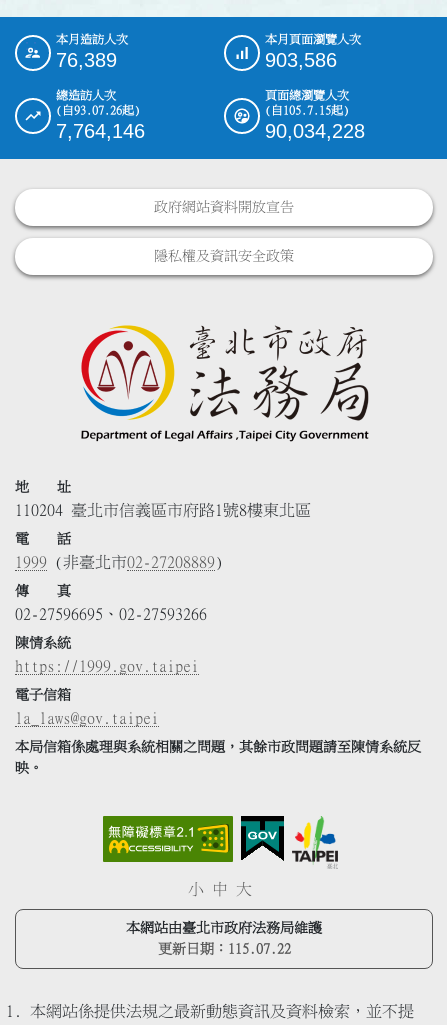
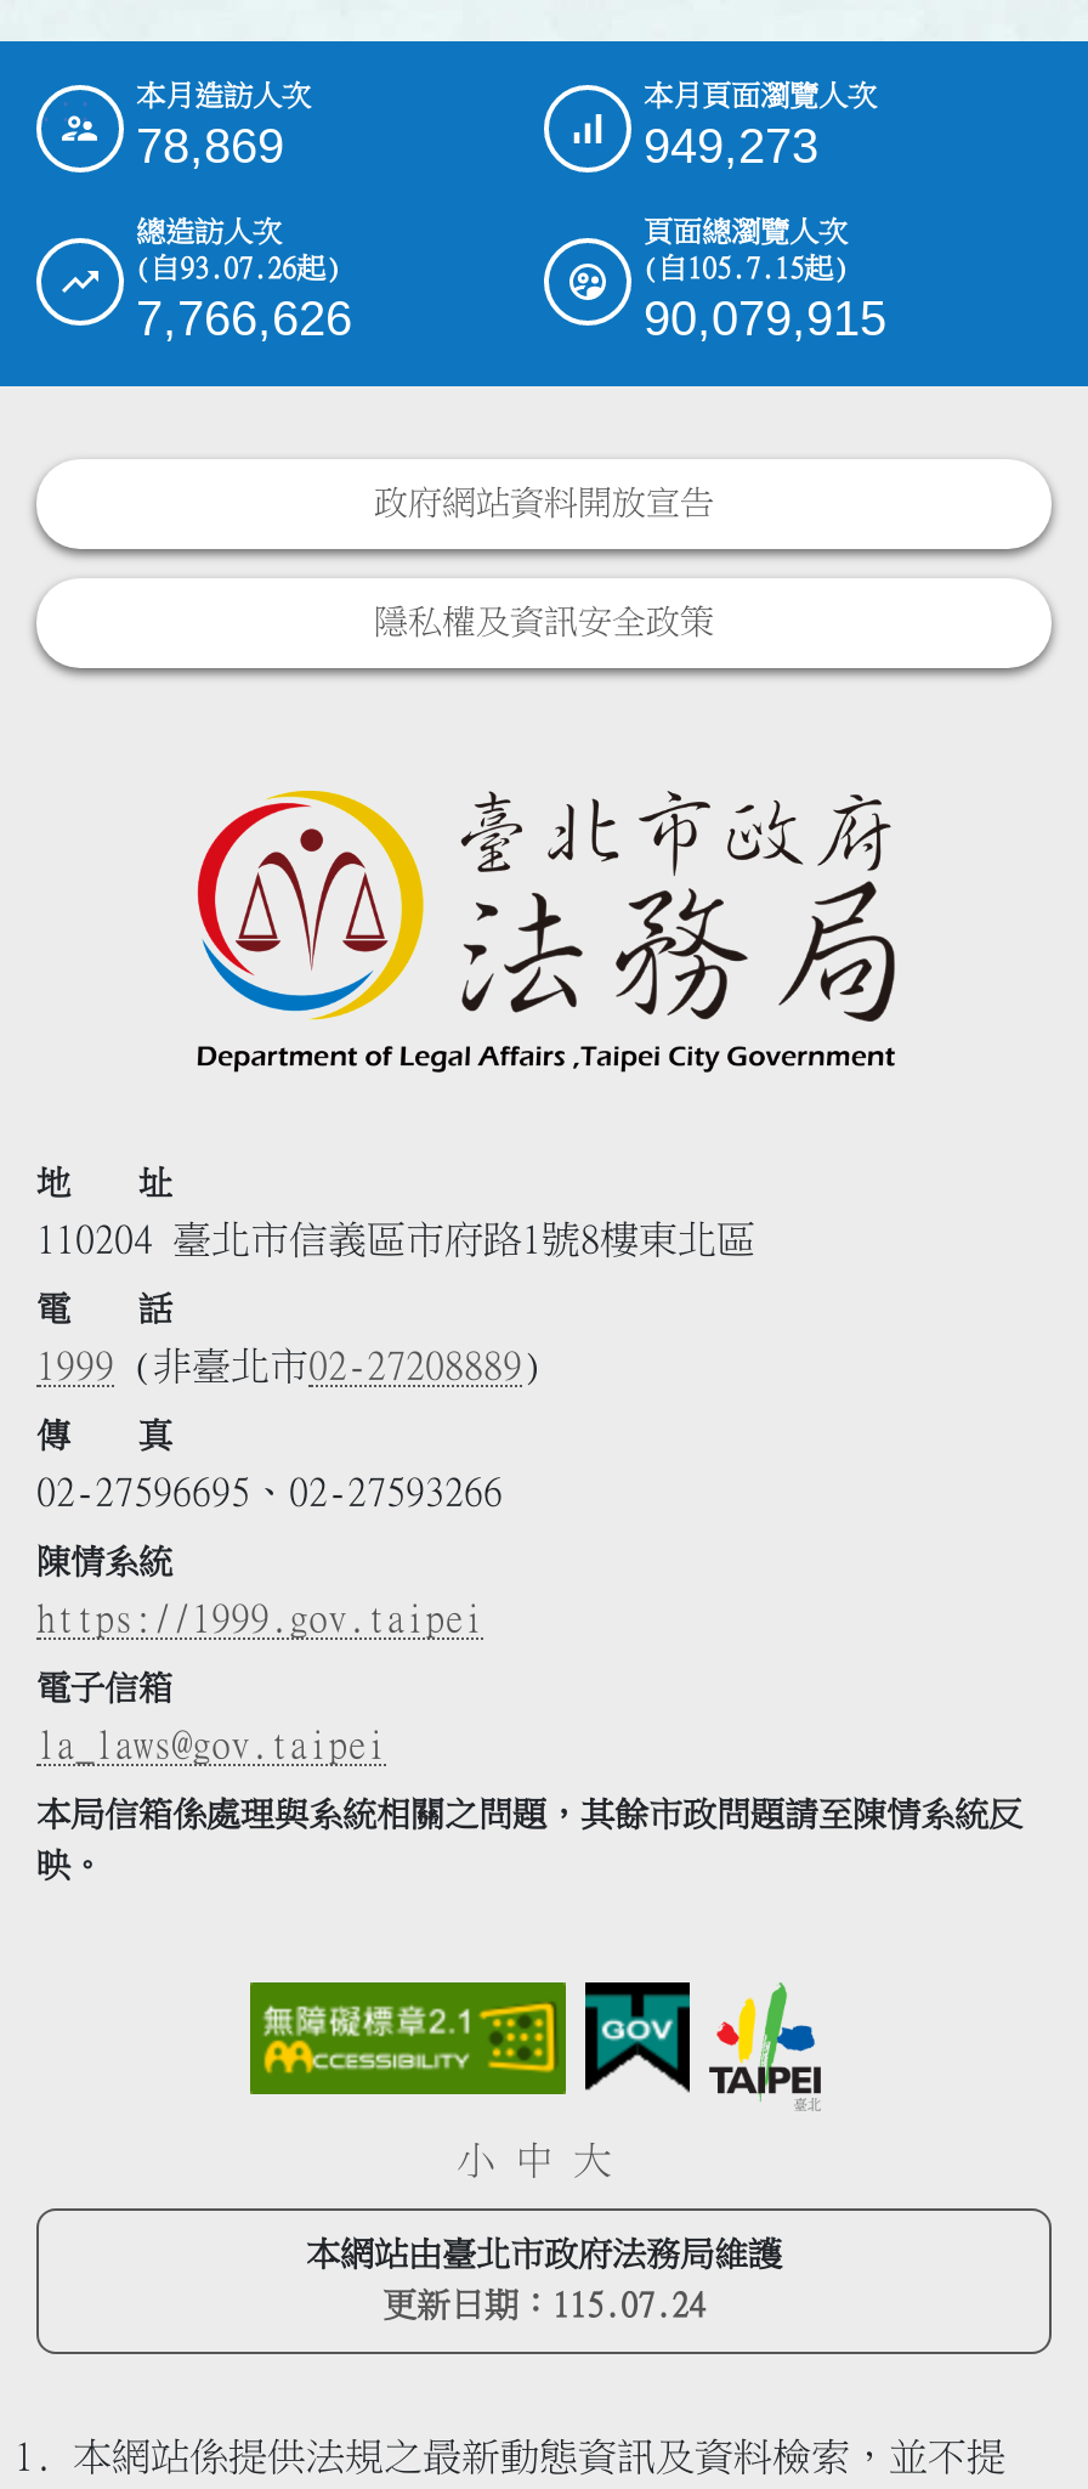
- 76,389
+ 78,869

- 903,586
+ 949,273

- 7,764,146
+ 7,766,626

- 90,034,228
+ 90,079,915

- 更新日期：115.07.22
+ 更新日期：115.07.24
